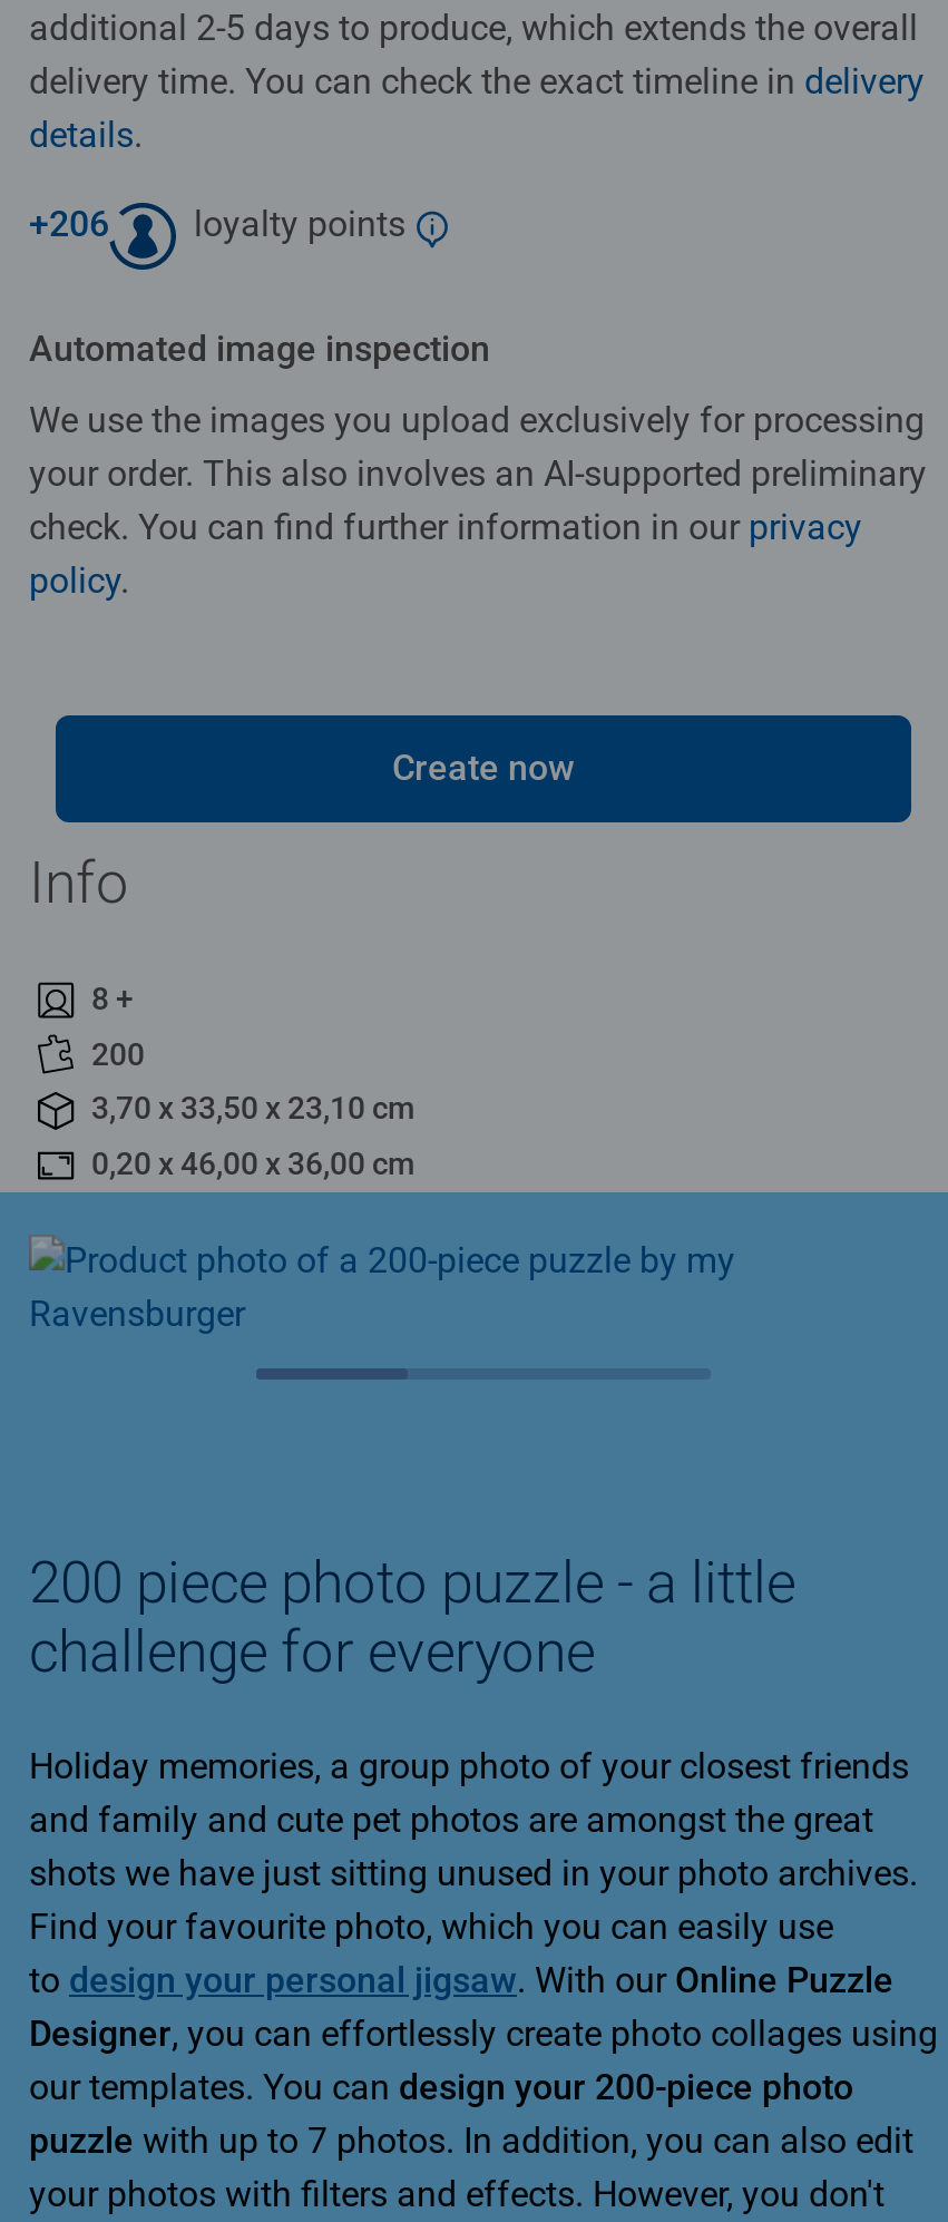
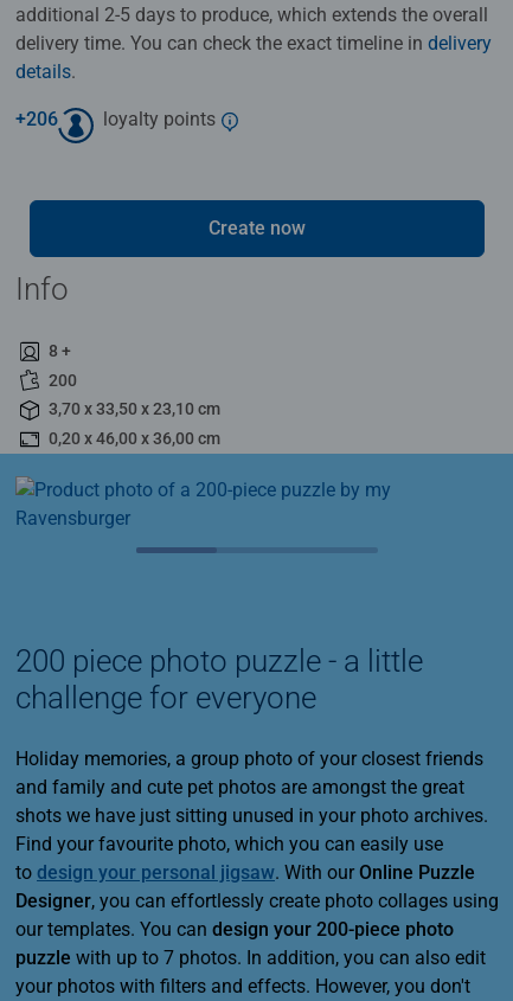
- Automated image inspection
- We use the images you upload exclusively for processing
- your order. This also involves an AI-supported preliminary
- check. You can find further information in our privacy
- policy.
